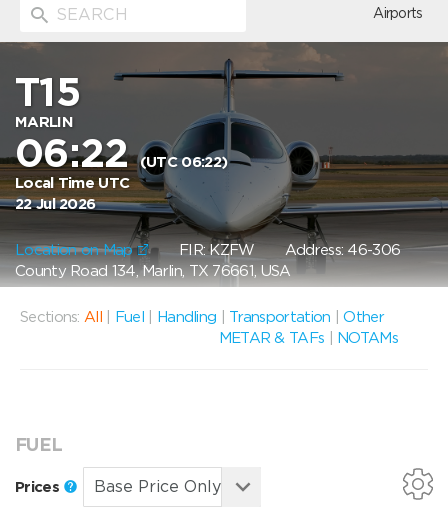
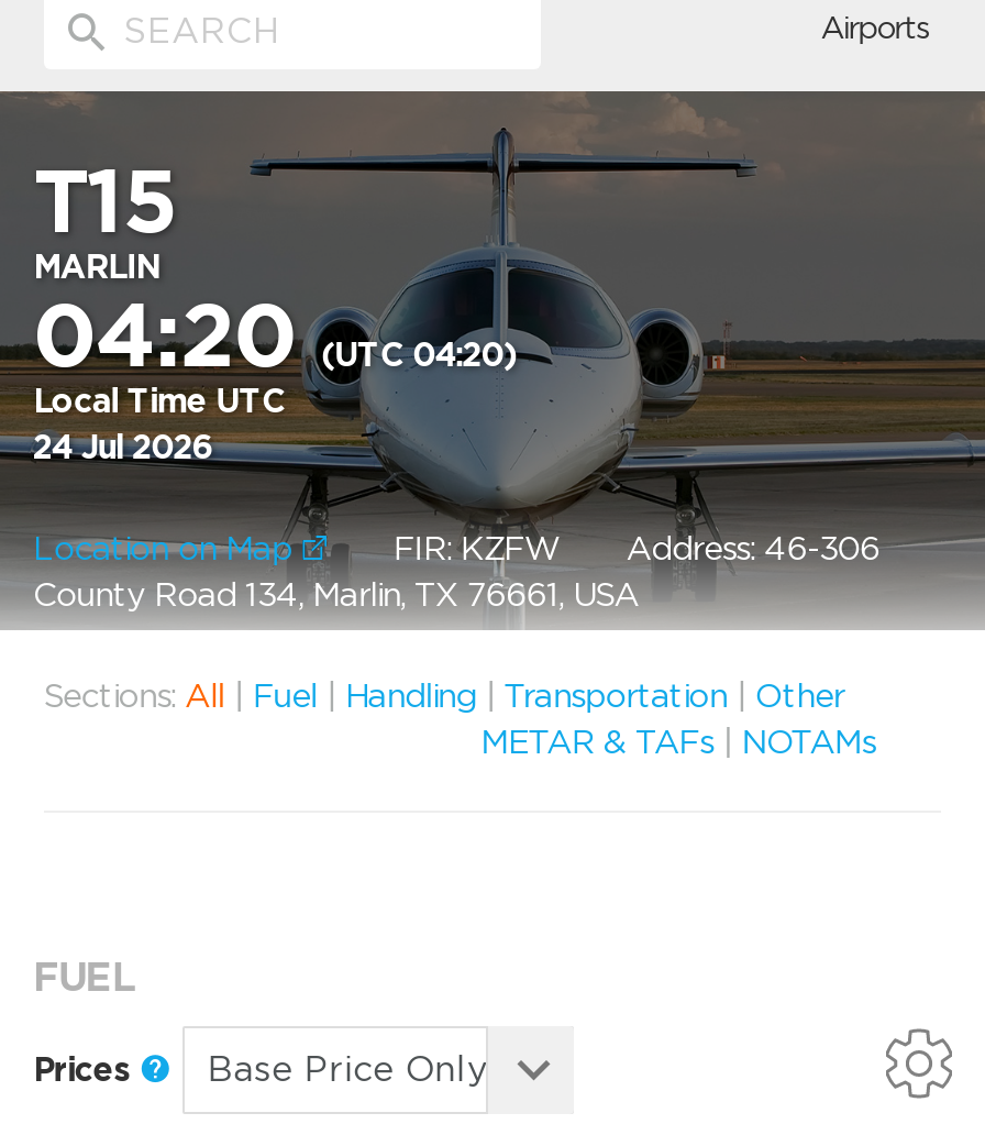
- 06:22 (UTC 06:22)
+ 04:20 (UTC 04:20)

- 22 Jul 2026
+ 24 Jul 2026
